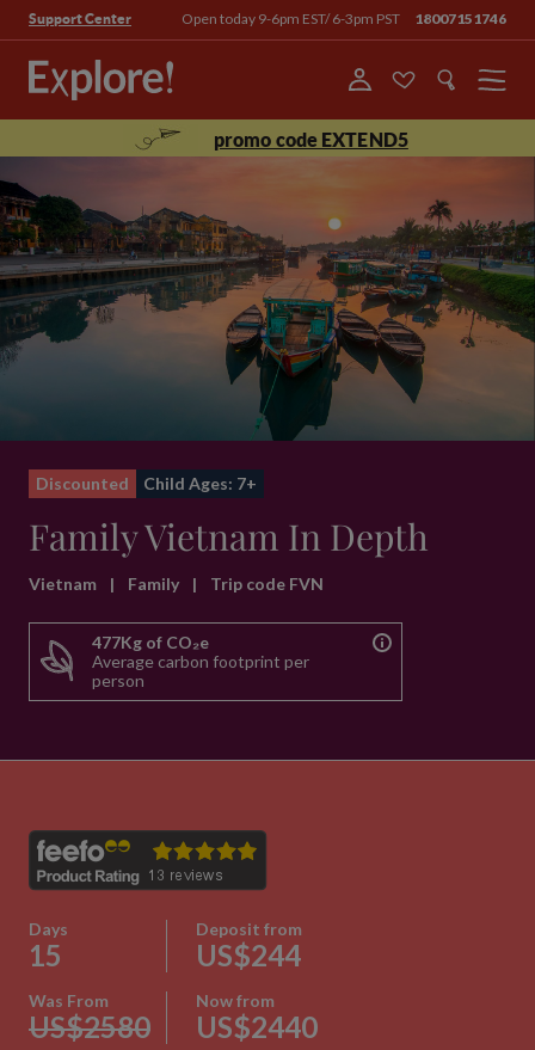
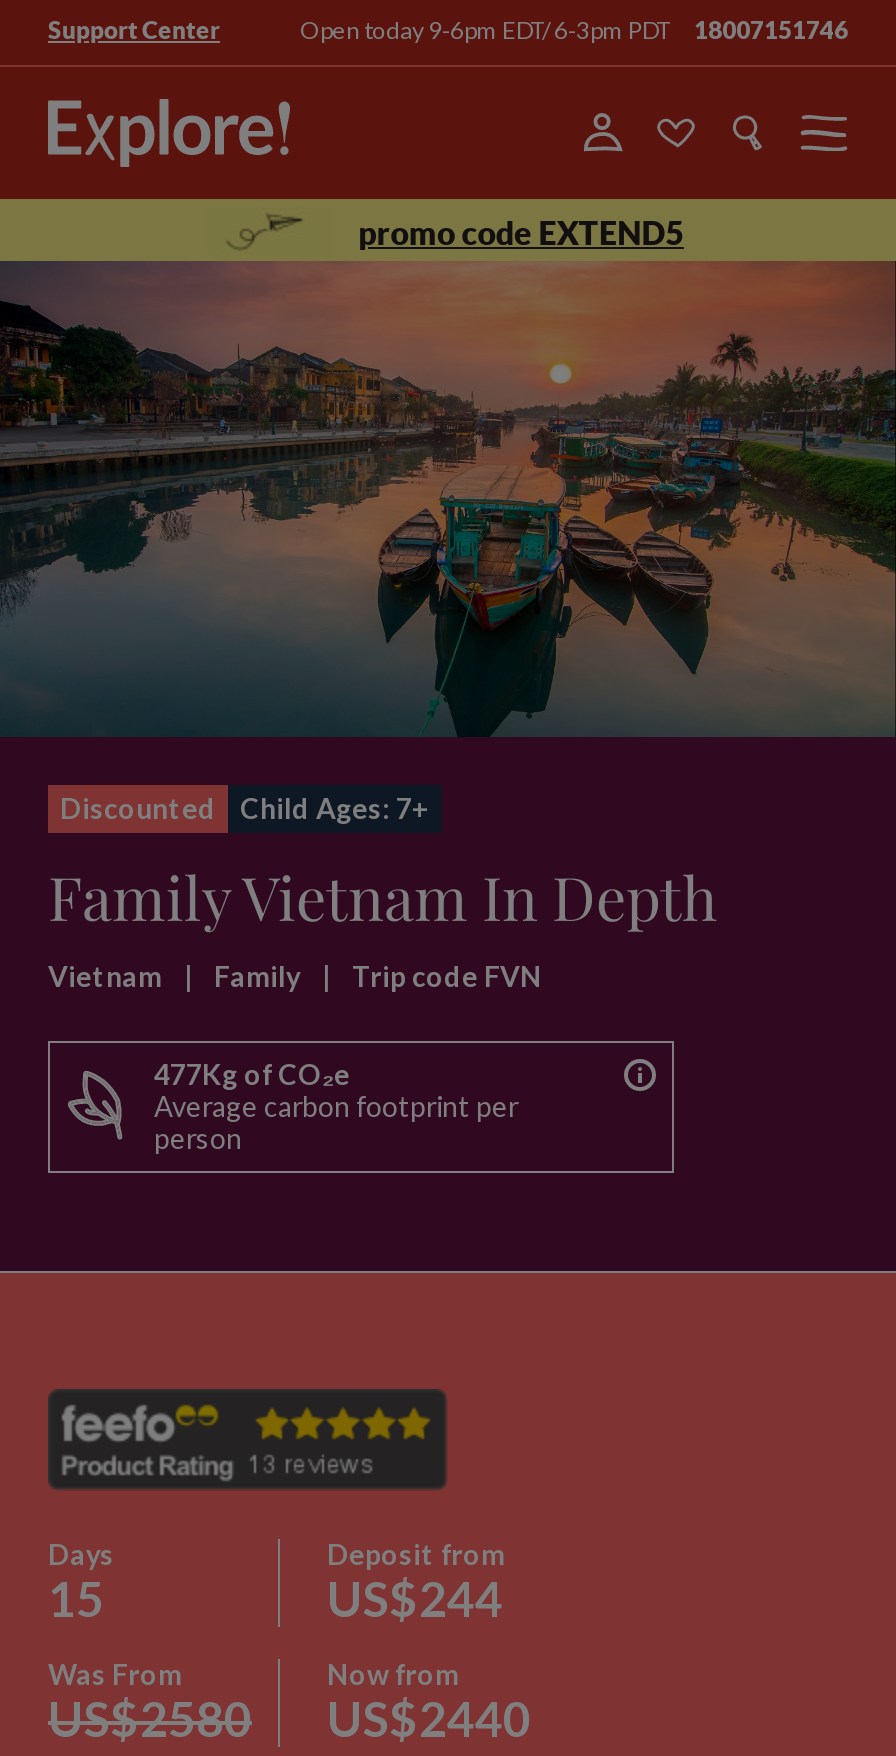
- Open today 9-6pm EST/ 6-3pm PST
+ Open today 9-6pm EDT/ 6-3pm PDT
